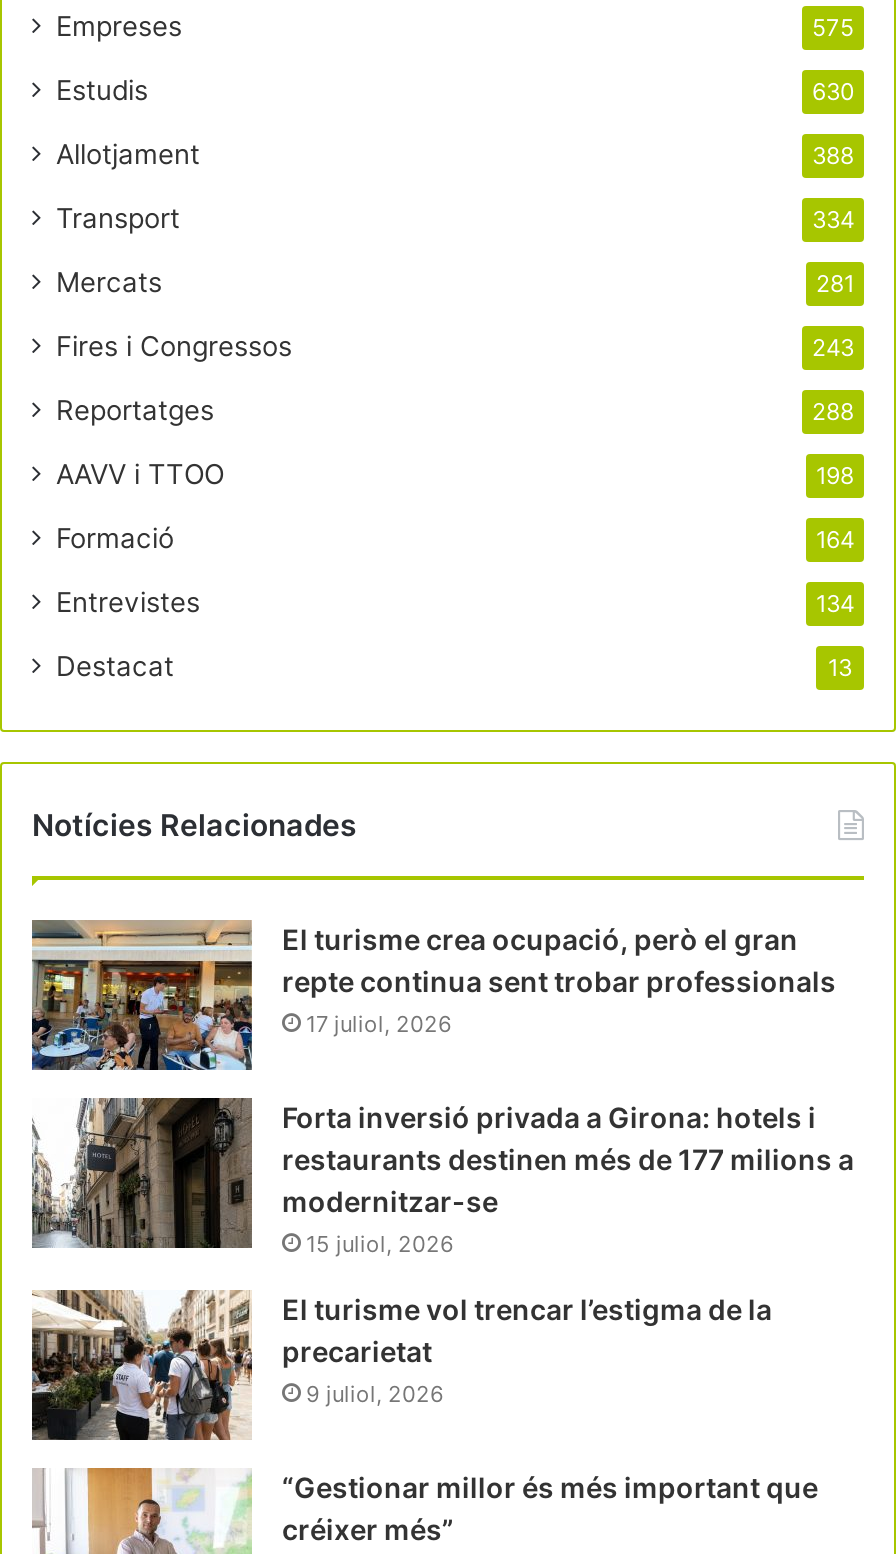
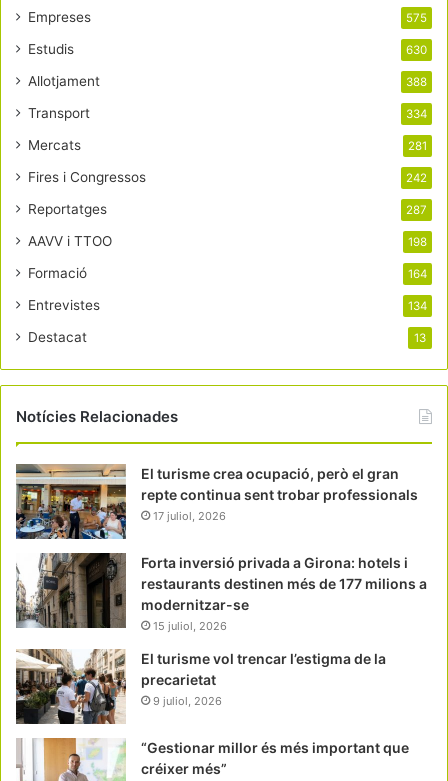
- 243
+ 242

- 288
+ 287
